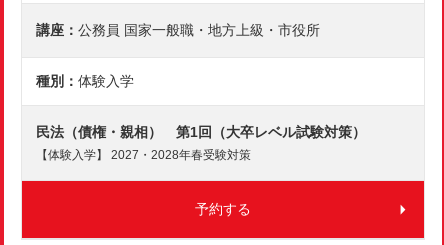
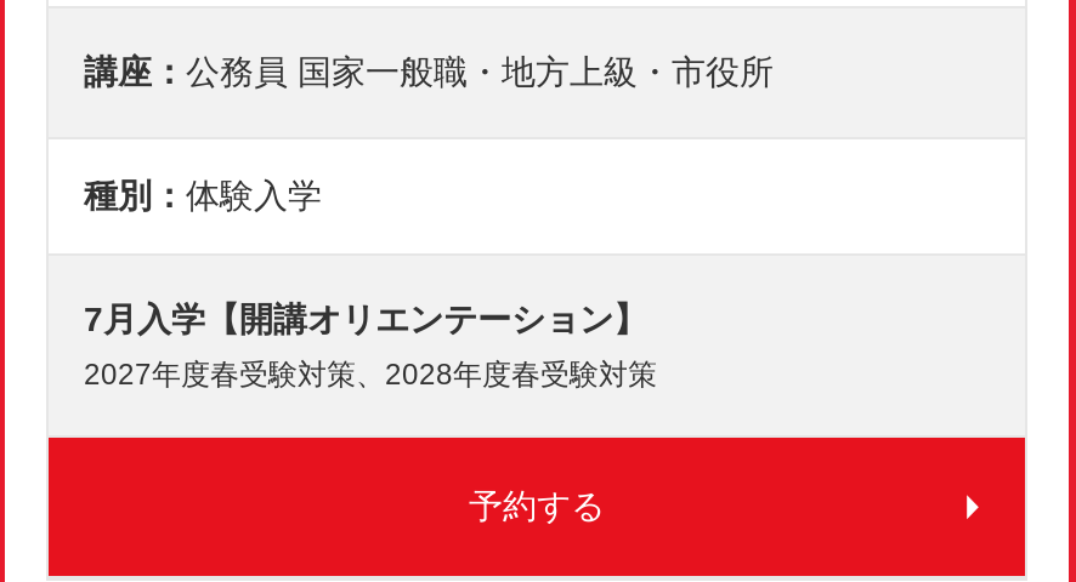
- 民法（債権・親相） 第1回（大卒レベル試験対策）
+ 7月入学【開講オリエンテーション】

- 【体験入学】 2027・2028年春受験対策
+ 2027年度春受験対策、2028年度春受験対策
